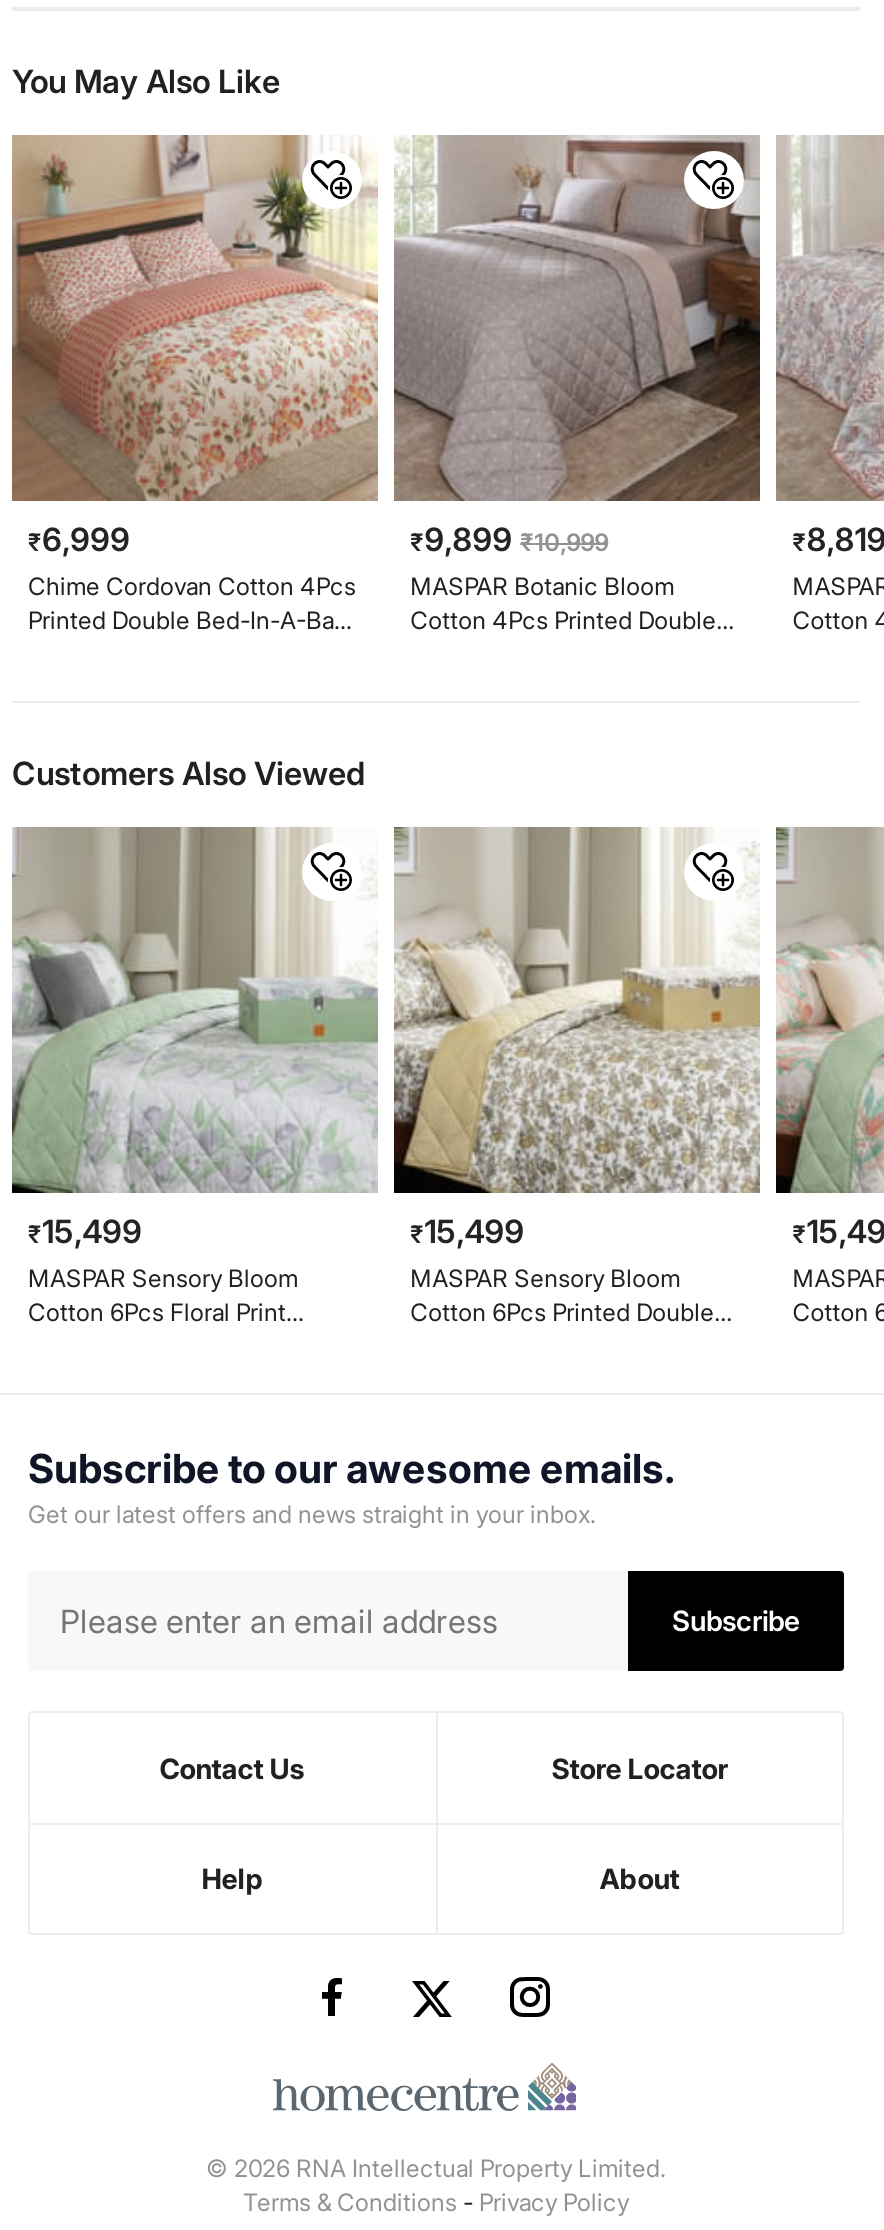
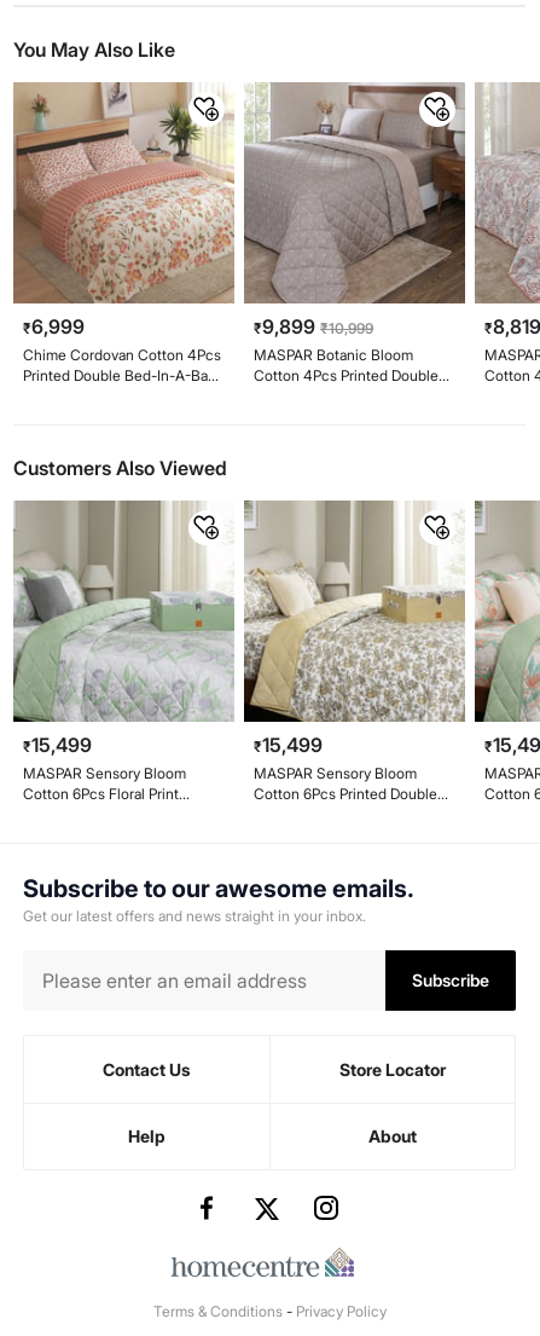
- © 2026 RNA Intellectual Property Limited.
